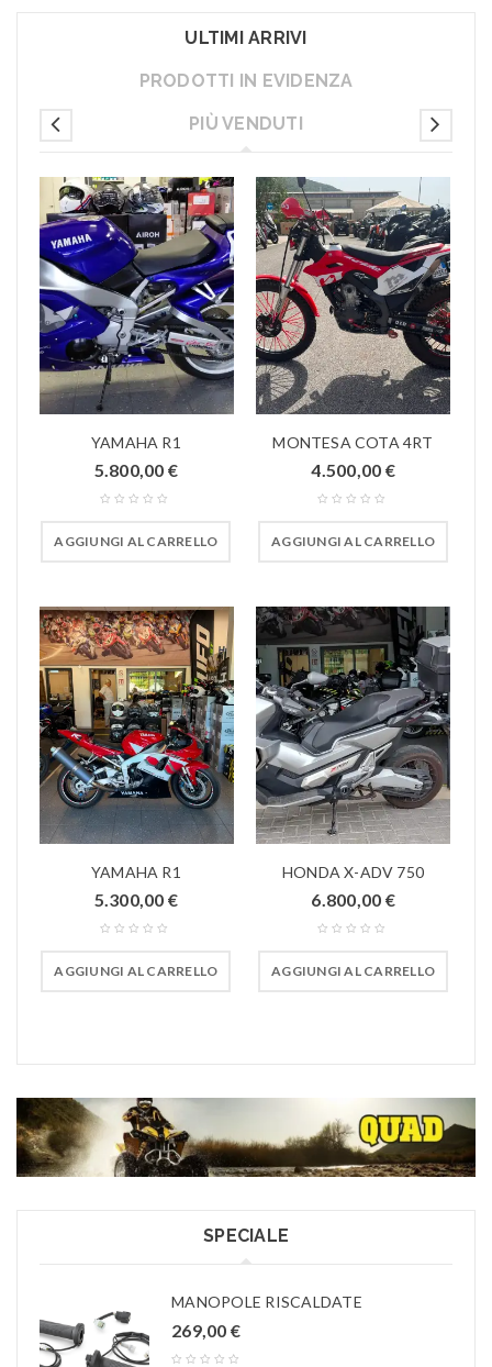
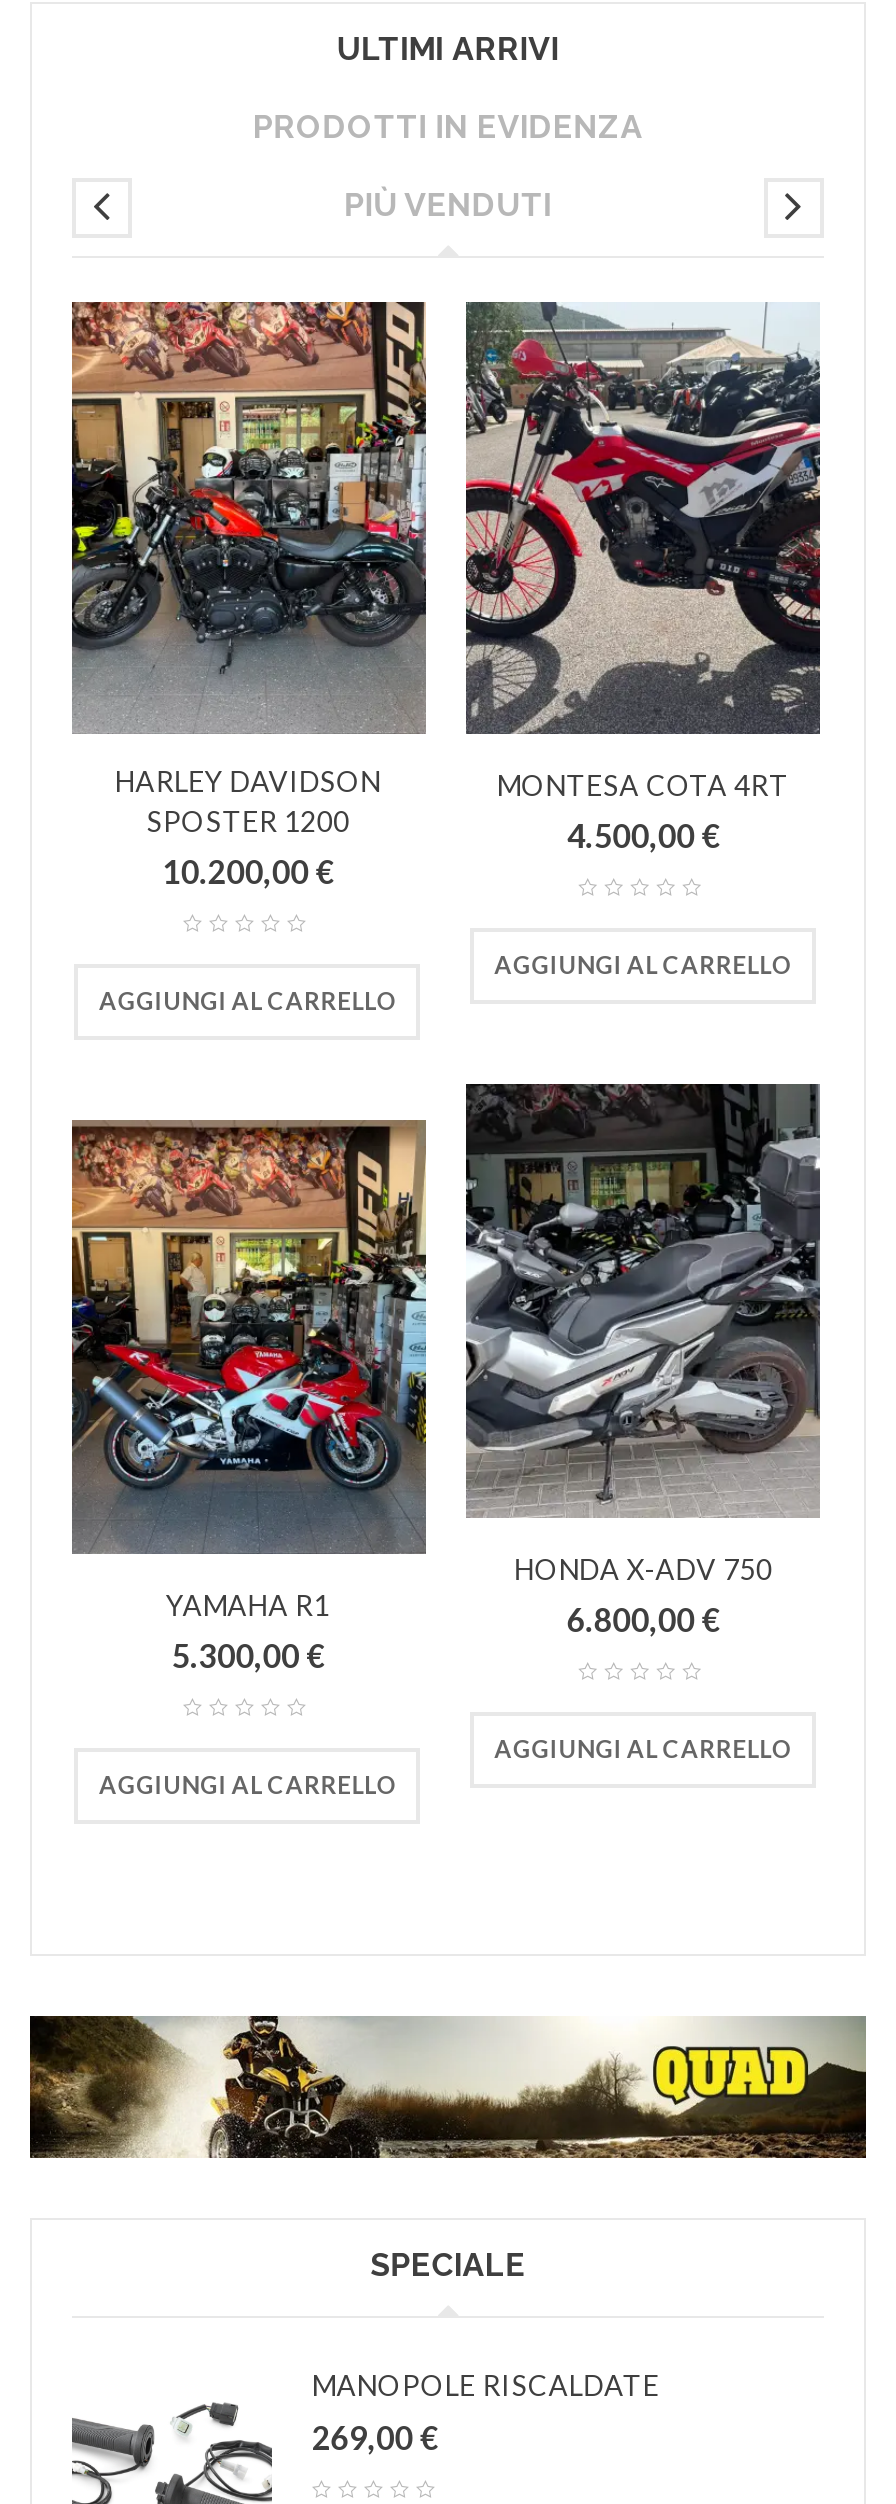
- [image]
- YAMAHA R1
- 5.800,00 €
+ [image]
+ HARLEY DAVIDSON
+ SPOSTER 1200
+ 10.200,00 €
